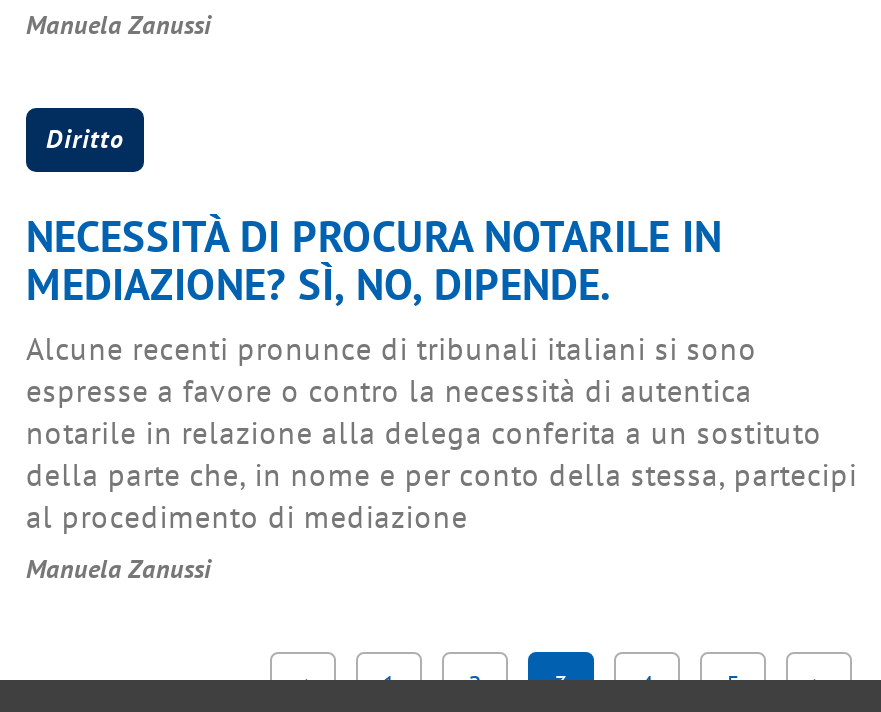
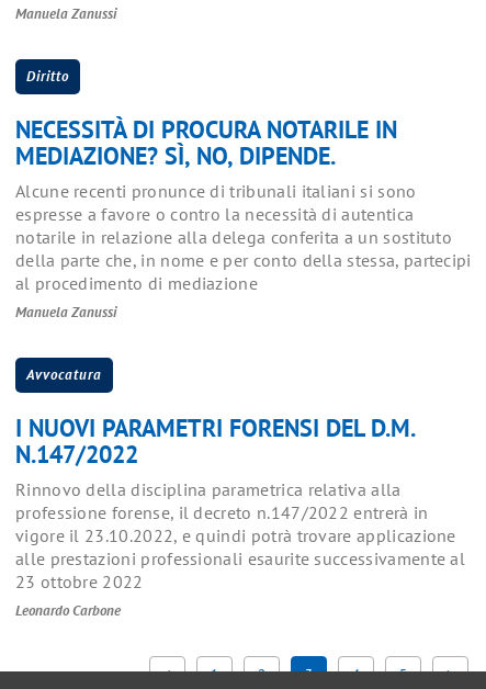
+ Avvocatura
+ I NUOVI PARAMETRI FORENSI DEL D.M.
+ N.147/2022
+ Rinnovo della disciplina parametrica relativa alla
+ professione forense, il decreto n.147/2022 entrerà in
+ vigore il 23.10.2022, e quindi potrà trovare applicazione
+ alle prestazioni professionali esaurite successivamente al
+ 23 ottobre 2022
+ Leonardo Carbone
